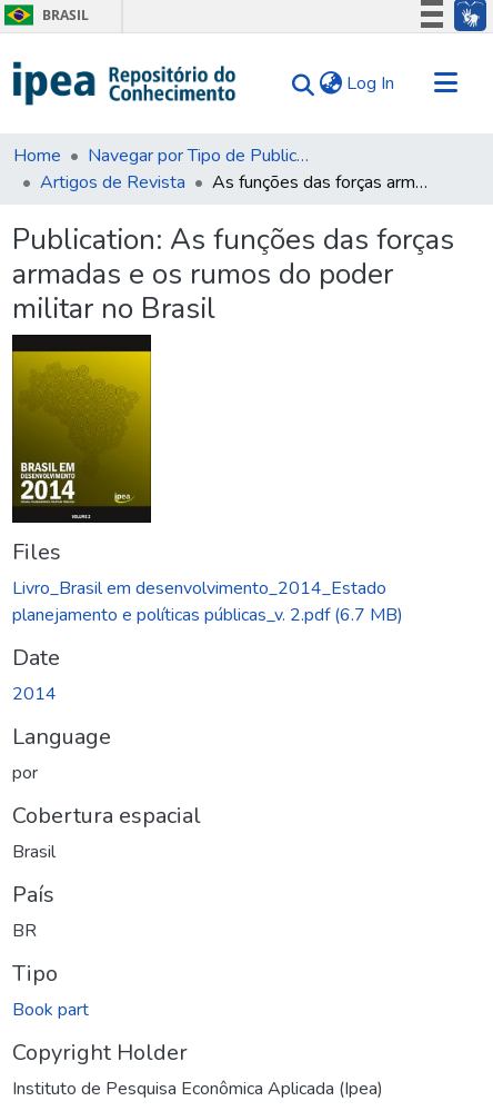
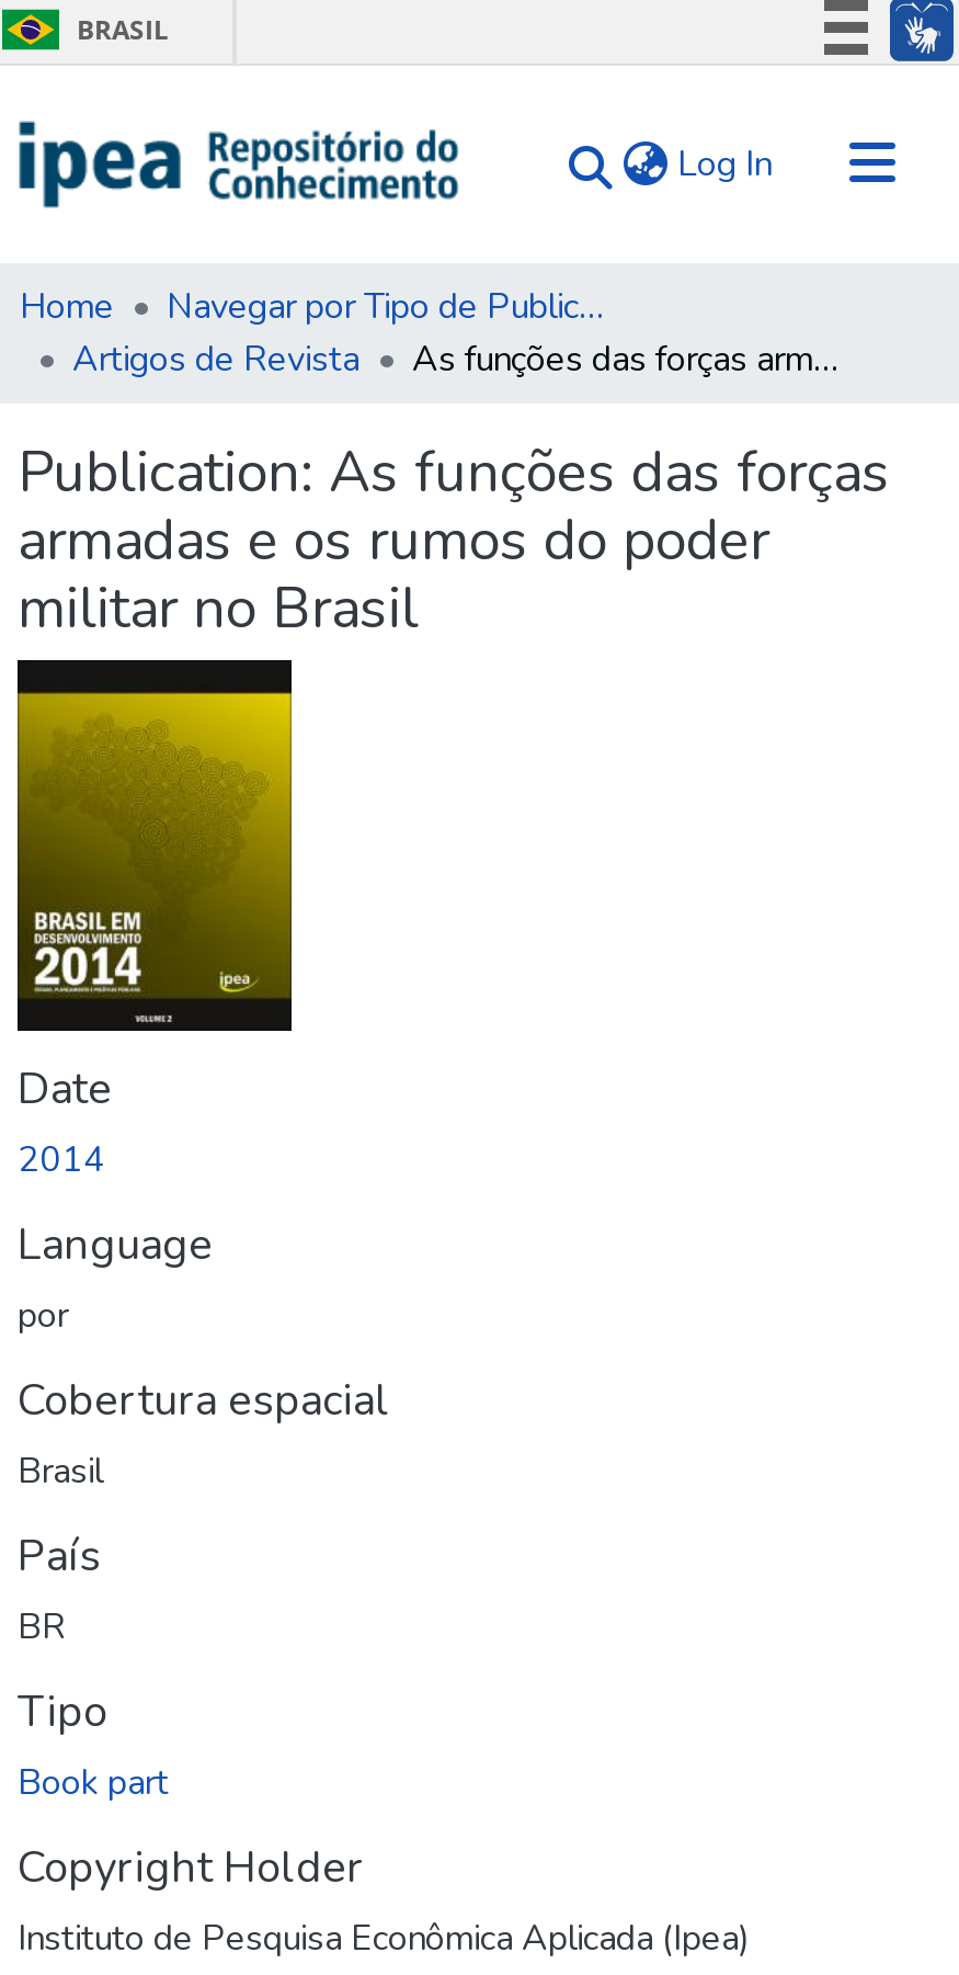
- Files
- Livro_Brasil em desenvolvimento_2014_Estado
- planejamento e políticas públicas_v. 2.pdf (6.7 MB)
